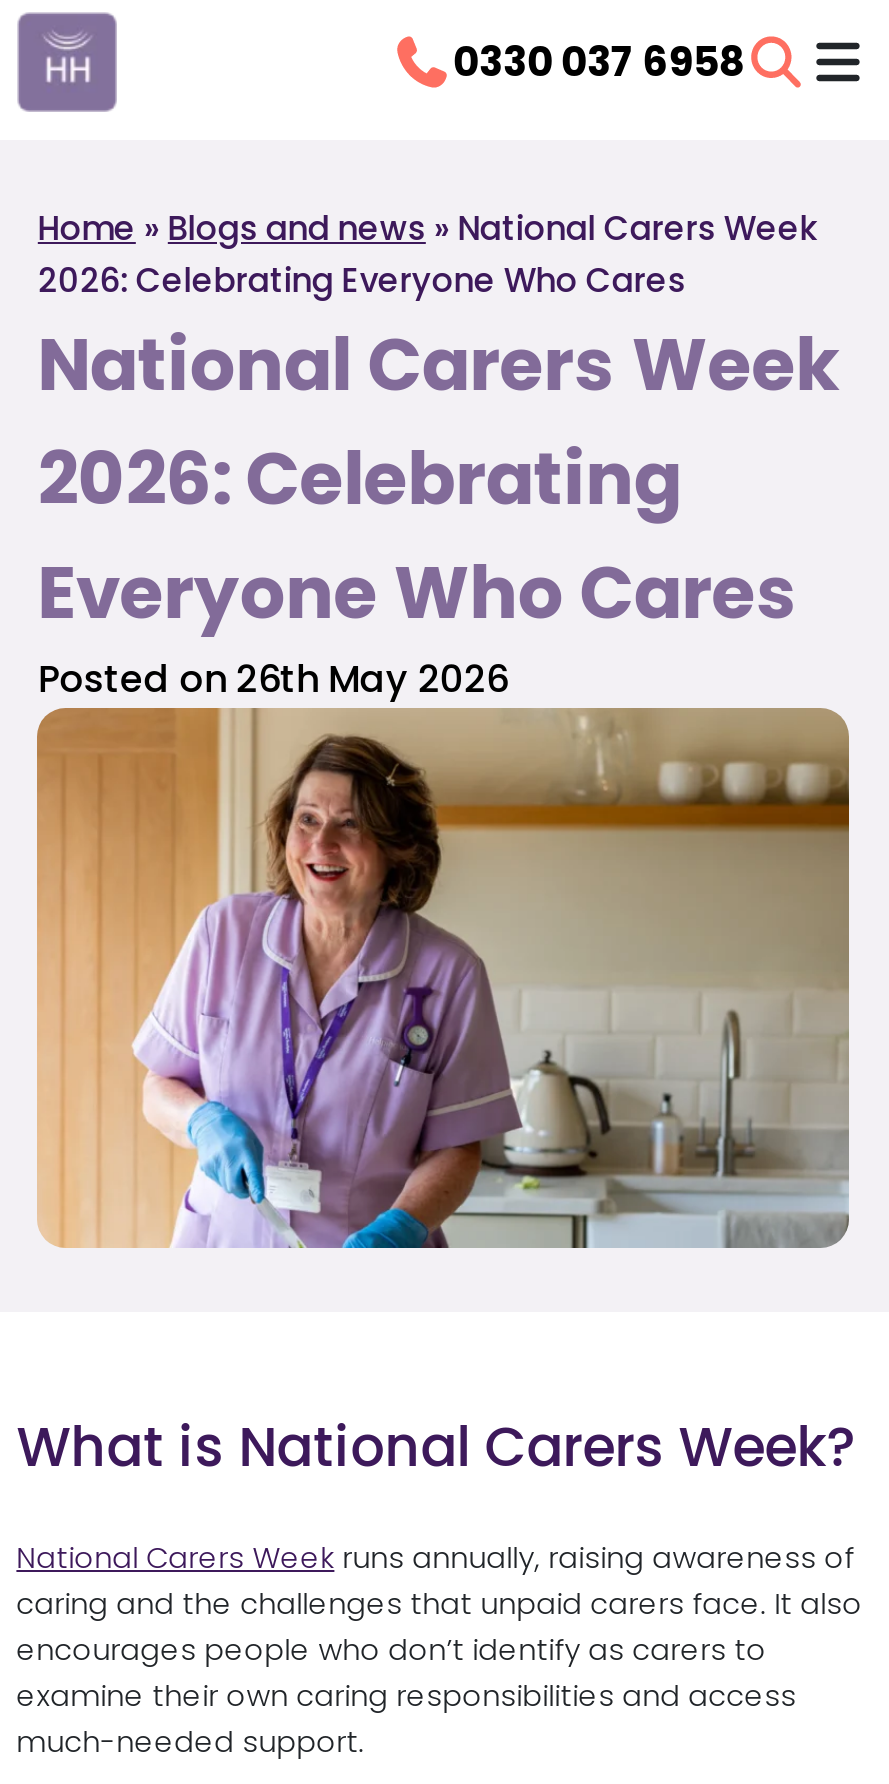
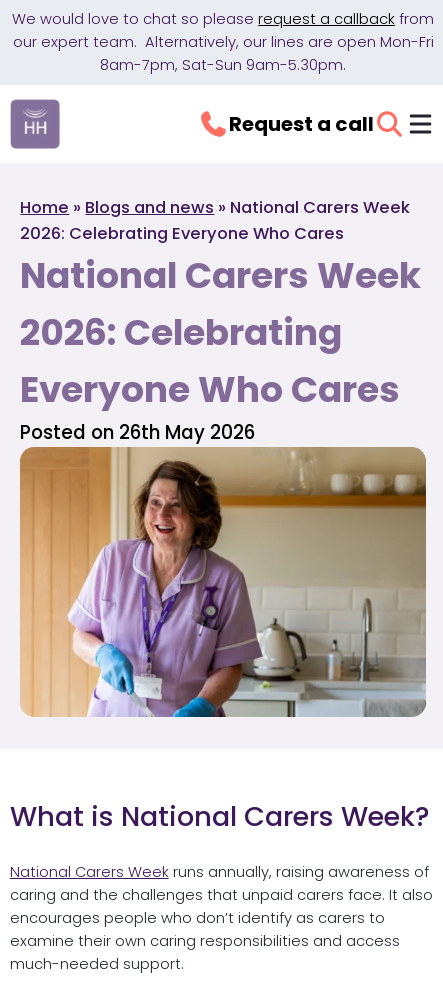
- 0330 037 6958
+ We would love to chat so please request a callback from
+ our expert team. Alternatively, our lines are open Mon-Fri
+ 8am-7pm, Sat-Sun 9am-5.30pm.
+ Request a call
